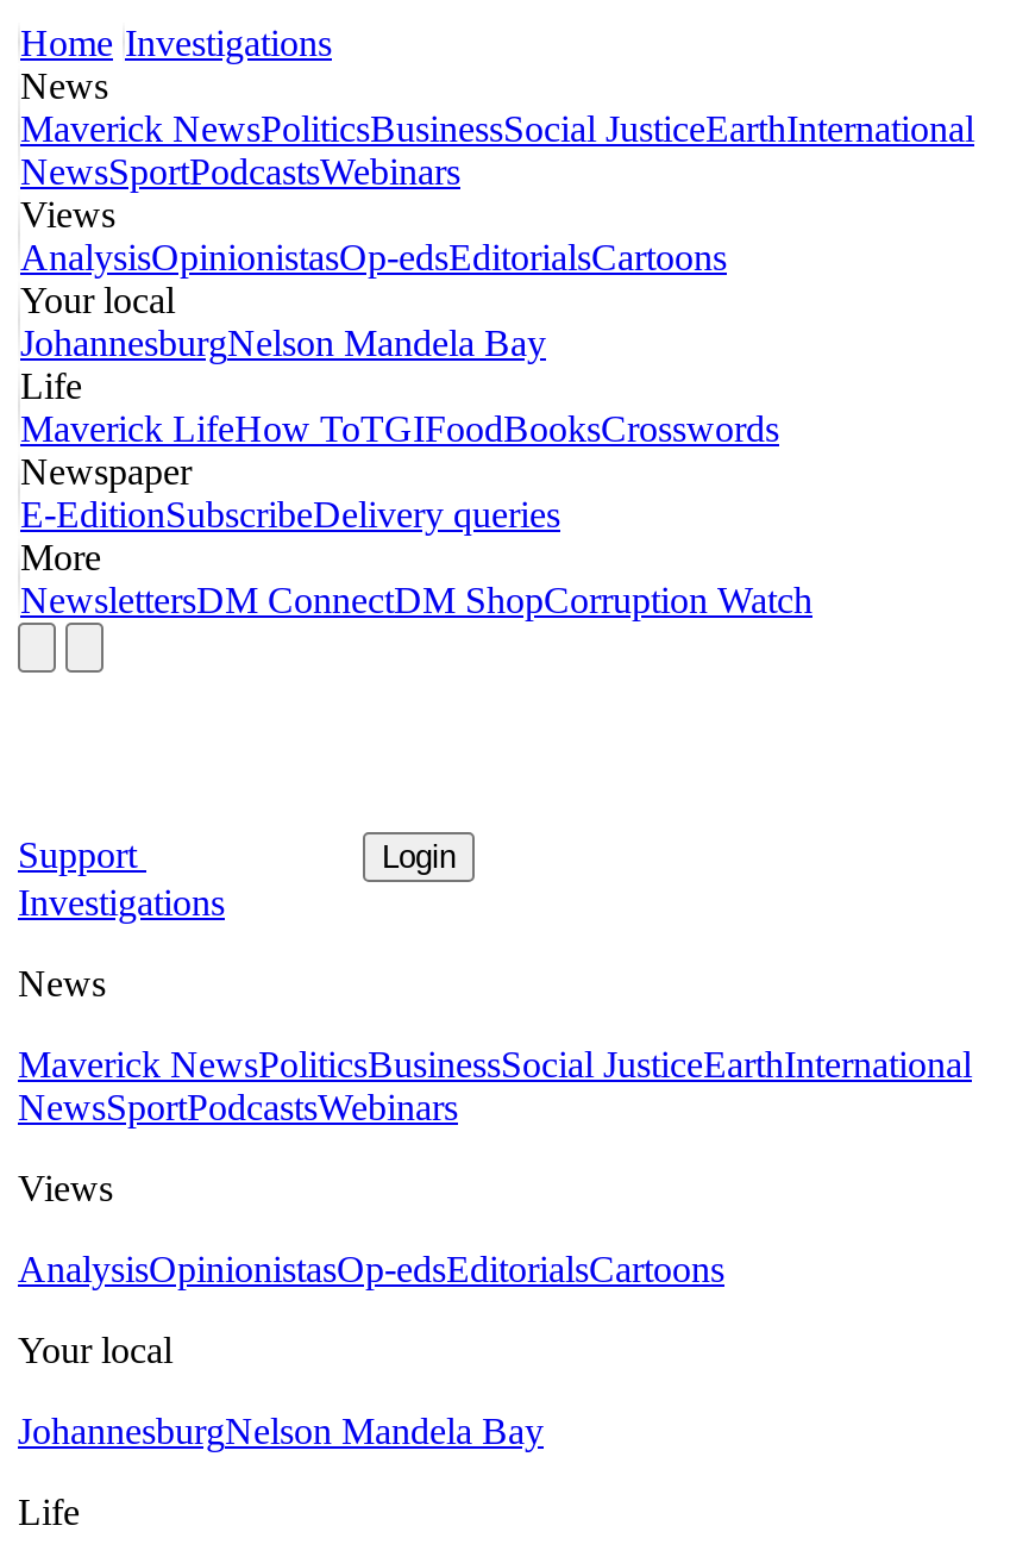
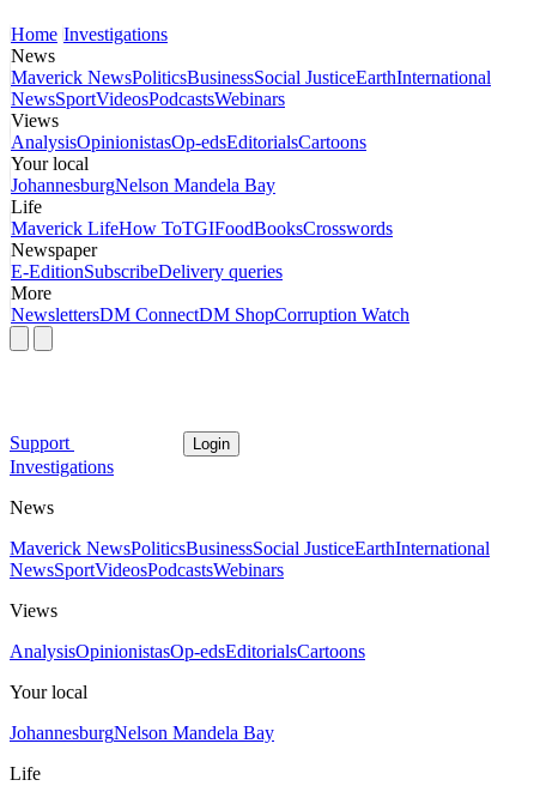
- NewsSportPodcastsWebinars
+ NewsSportVideosPodcastsWebinars

- NewsSportPodcastsWebinars
+ NewsSportVideosPodcastsWebinars
